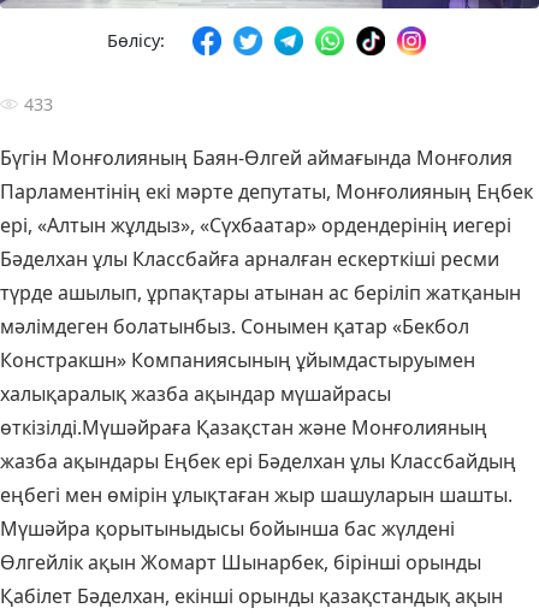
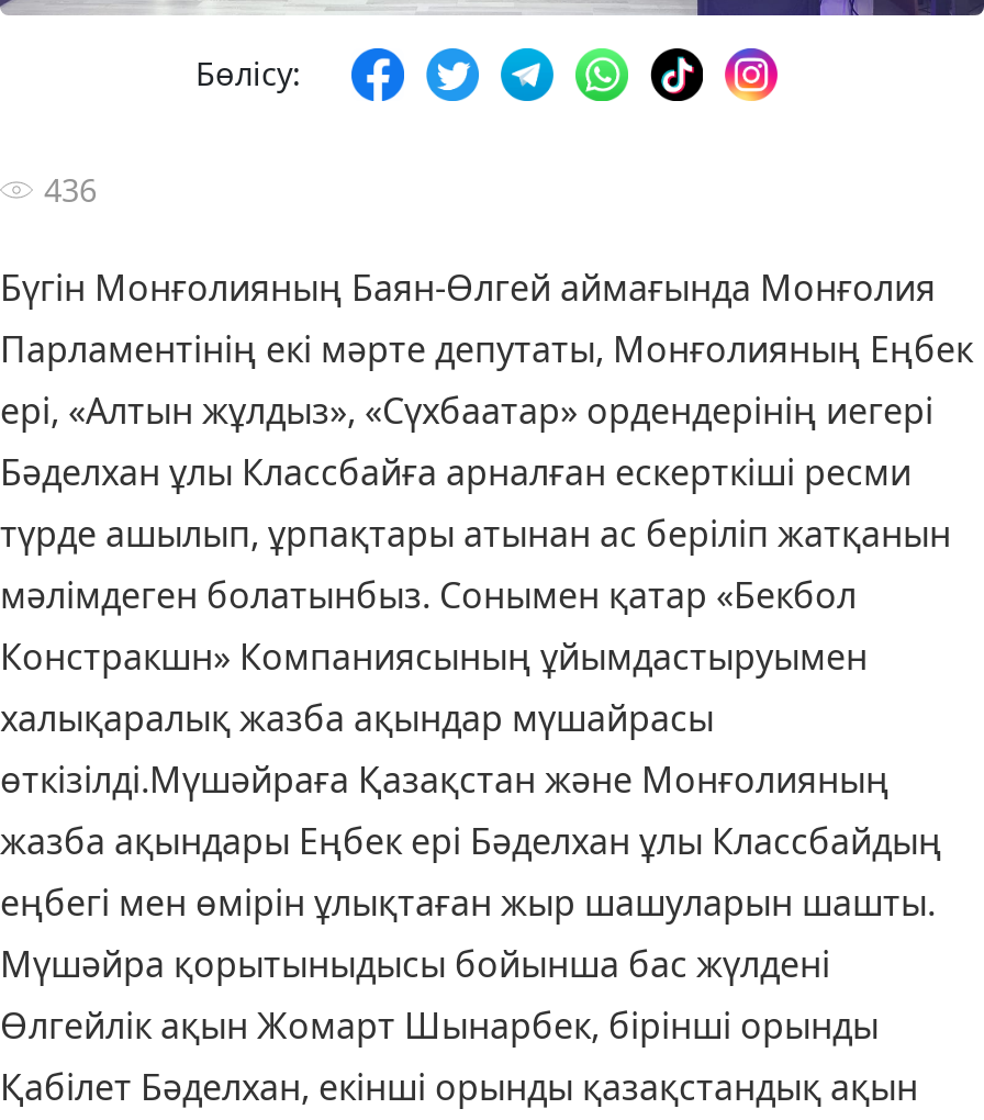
- 433
+ 436
